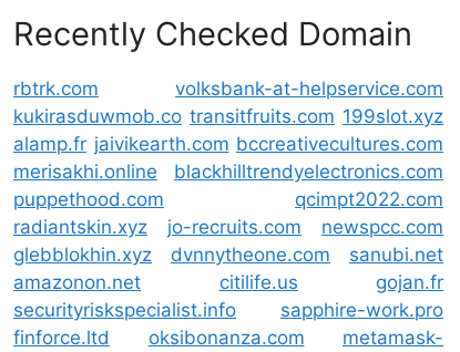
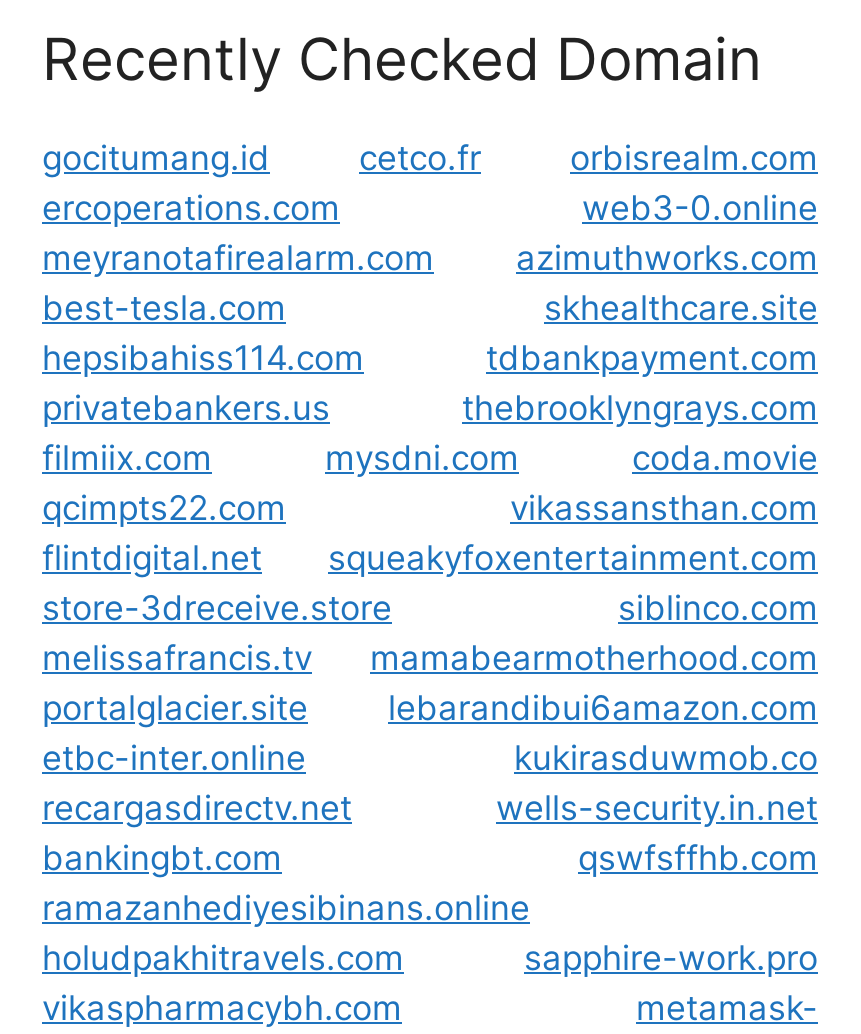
- rbtrk.com
- volksbank-at-helpservice.com
- kukirasduwmob.co transitfruits.com 199slot.xyz
- alamp.fr jaivikearth.com bccreativecultures.com
- merisakhi.online
- blackhilltrendyelectronics.com
- puppethood.com
- qcimpt2022.com
- radiantskin.xyz
- jo-recruits.com
- newspcc.com
- glebblokhin.xyz
- dvnnytheone.com
- sanubi.net
- amazonon.net
- citilife.us
- gojan.fr
- securityriskspecialist.info
+ gocitumang.id
+ cetco.fr
+ orbisrealm.com
+ ercoperations.com
+ web3-0.online
+ meyranotafirealarm.com
+ azimuthworks.com
+ best-tesla.com
+ skhealthcare.site
+ hepsibahiss114.com
+ tdbankpayment.com
+ privatebankers.us
+ thebrooklyngrays.com
+ filmiix.com
+ mysdni.com
+ coda.movie
+ qcimpts22.com
+ vikassansthan.com
+ flintdigital.net
+ squeakyfoxentertainment.com
+ store-3dreceive.store
+ siblinco.com
+ melissafrancis.tv
+ mamabearmotherhood.com
+ portalglacier.site
+ lebarandibui6amazon.com
+ etbc-inter.online
+ kukirasduwmob.co
+ recargasdirectv.net
+ wells-security.in.net
+ bankingbt.com
+ qswfsffhb.com
+ ramazanhediyesibinans.online
+ holudpakhitravels.com

- finforce.ltd
- oksibonanza.com
+ vikaspharmacybh.com
